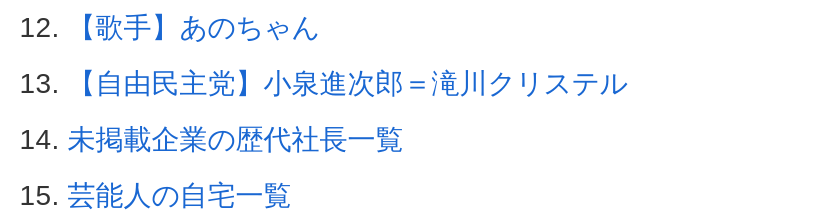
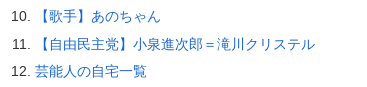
- 未掲載企業の歴代社長一覧
